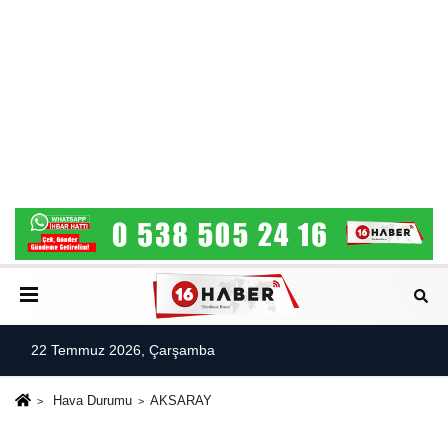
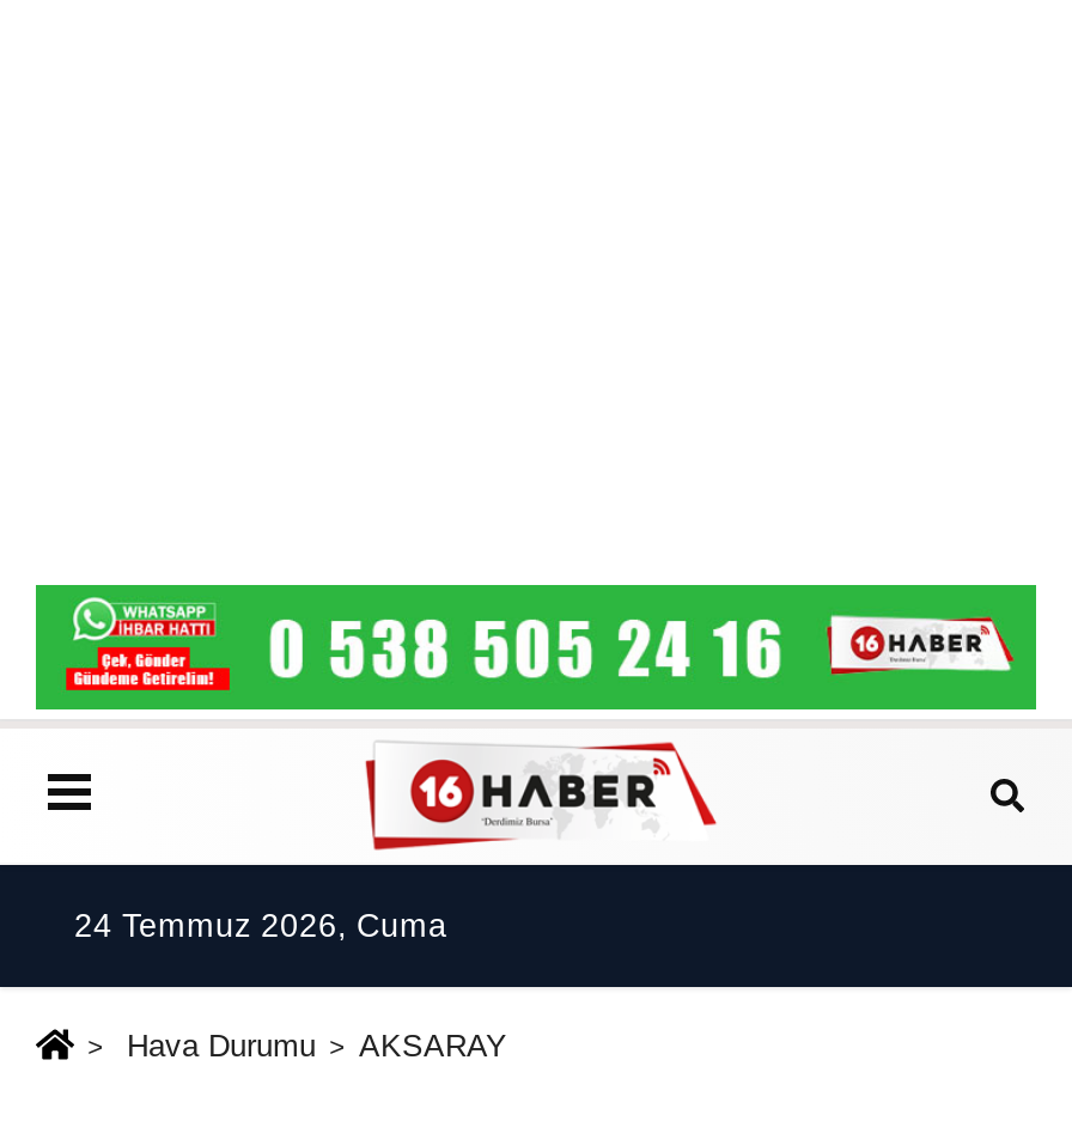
- 22 Temmuz 2026, Çarşamba
+ 24 Temmuz 2026, Cuma
